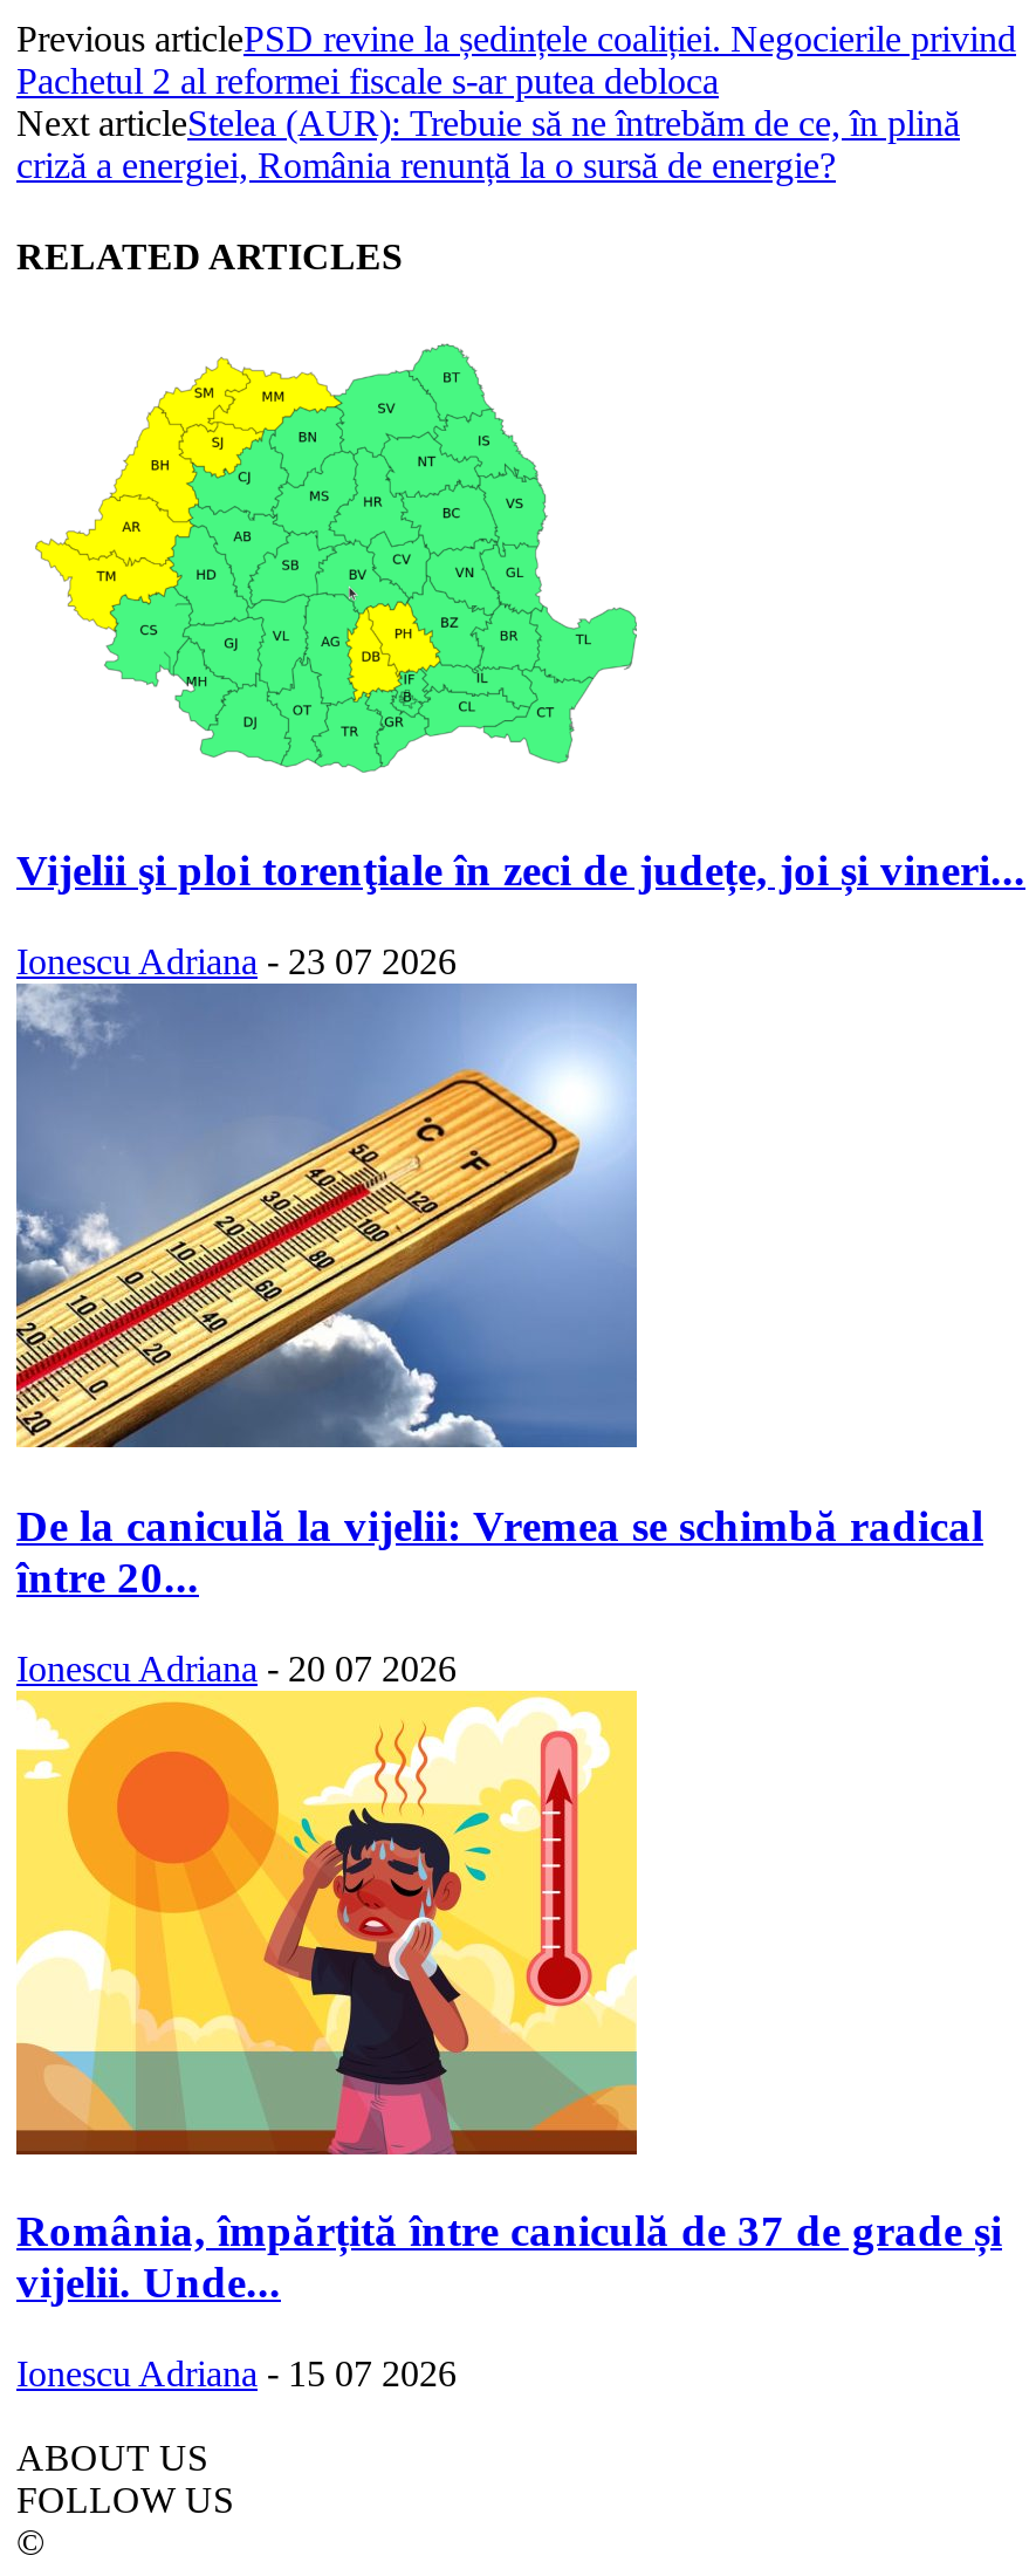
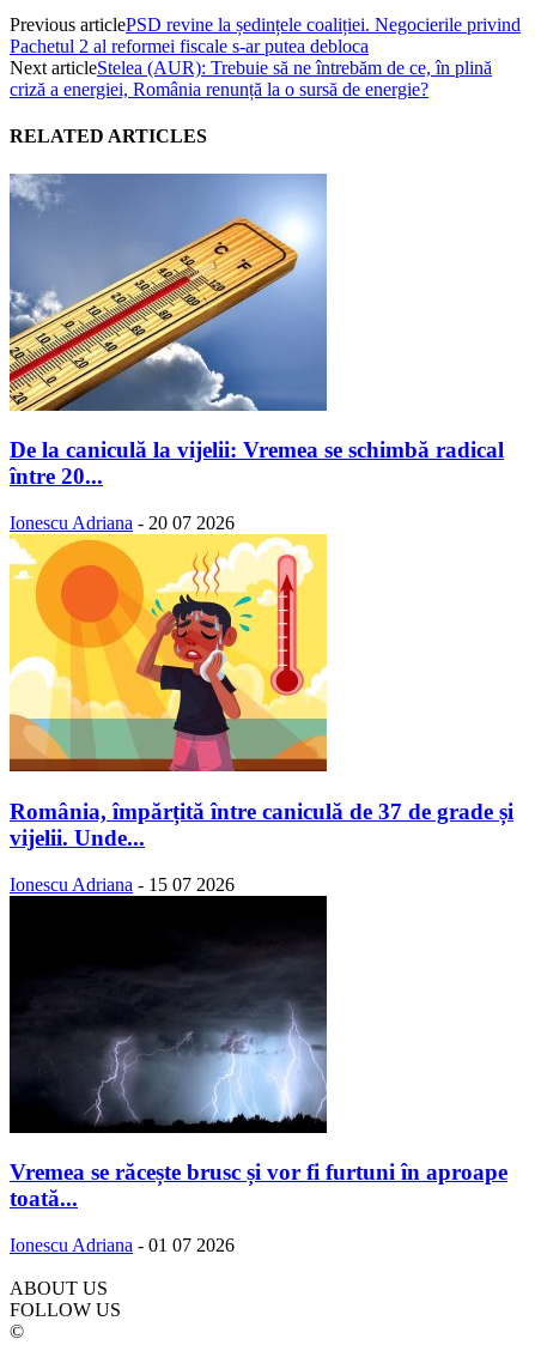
- [image]
- Vijelii şi ploi torenţiale în zeci de județe, joi și vineri...
- Ionescu Adriana - 23 07 2026

moved up: [image] | De la caniculă la vijelii: Vremea se schimbă radical | între 20... | Ionescu Adriana - 20 07 2026 | România, împărțită între caniculă de 37 de grade și | vijelii. Unde... | Ionescu Adriana - 15 07 2026

moved up: [image]

+ [image]
+ Vremea se răcește brusc și vor fi furtuni în aproape
+ toată...
+ Ionescu Adriana - 01 07 2026
